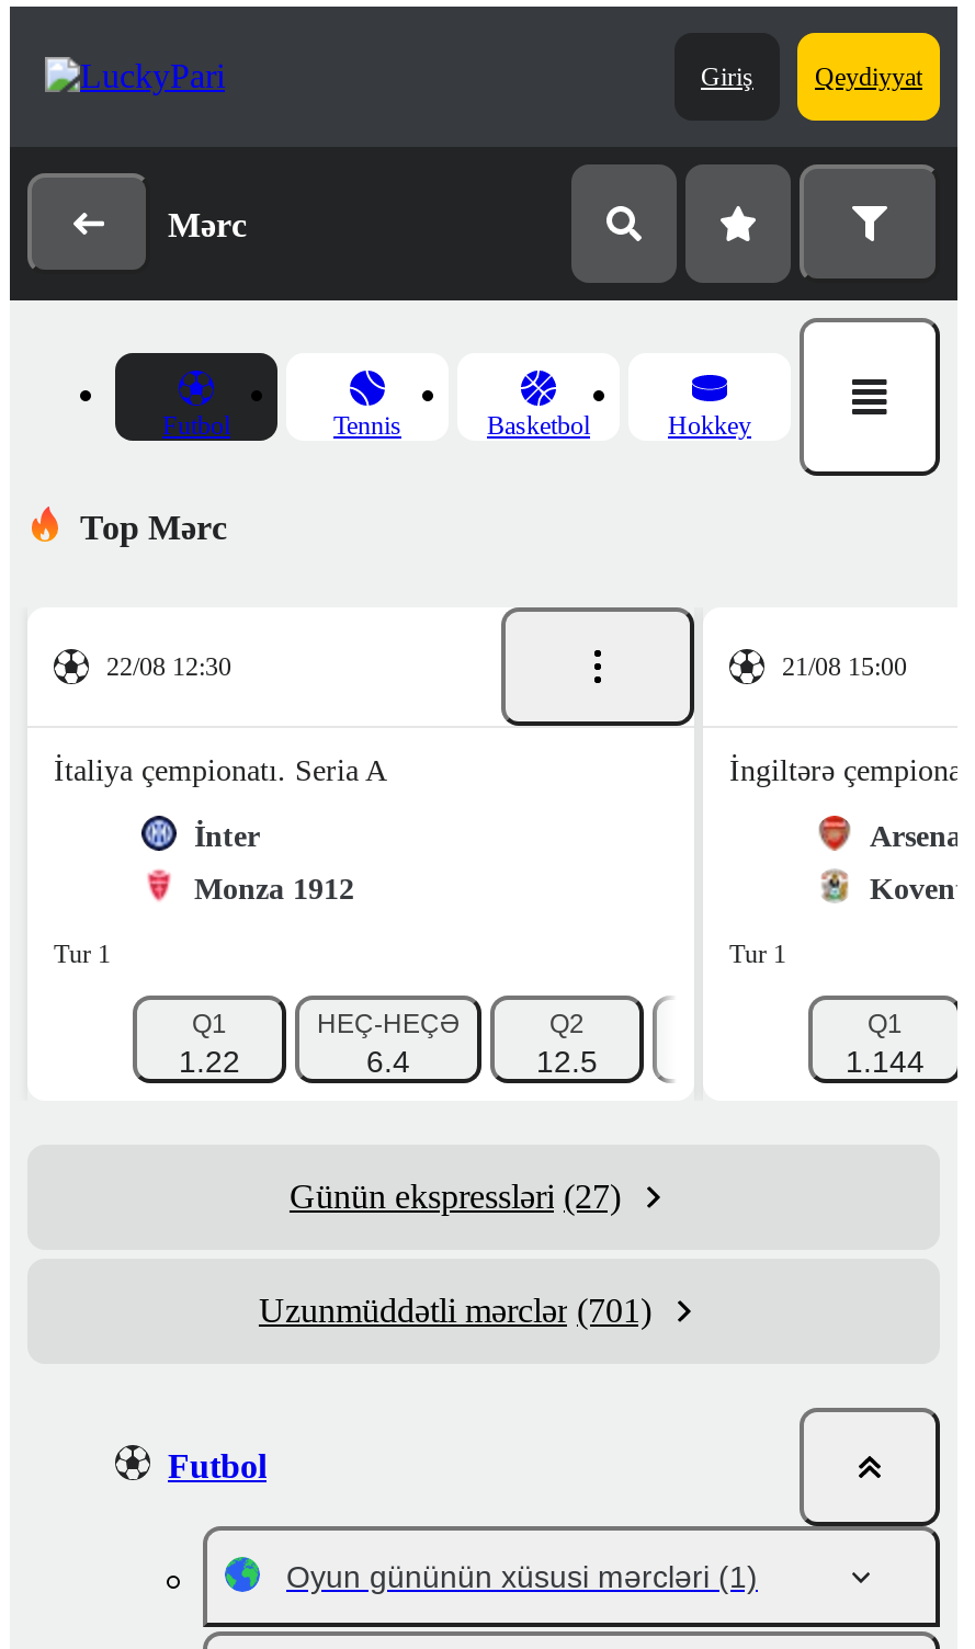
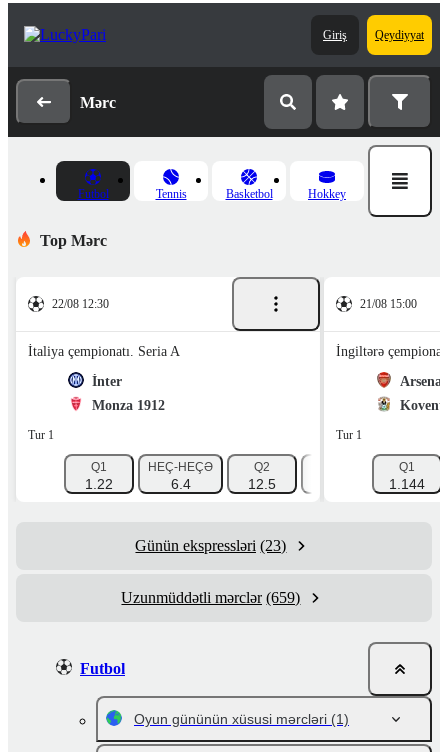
- Günün ekspressləri (27)
+ Günün ekspressləri (23)

- Uzunmüddətli mərclər (701)
+ Uzunmüddətli mərclər (659)
